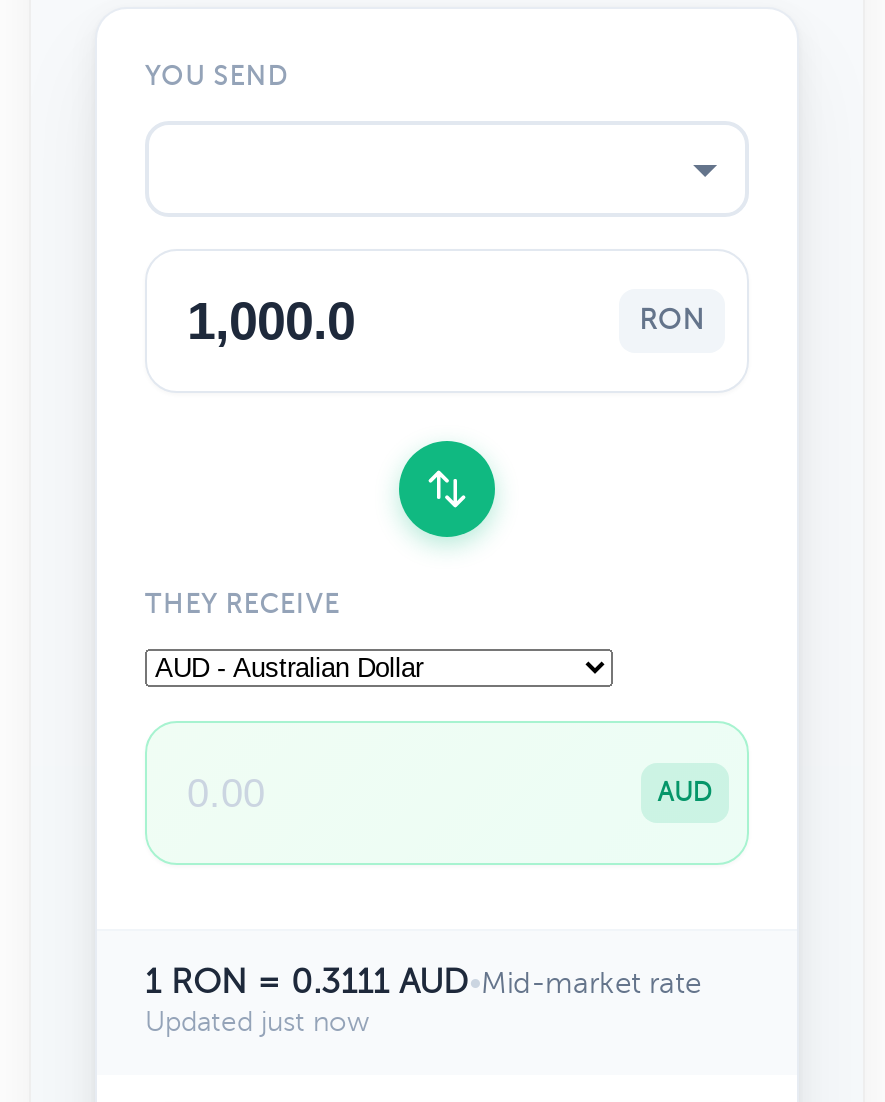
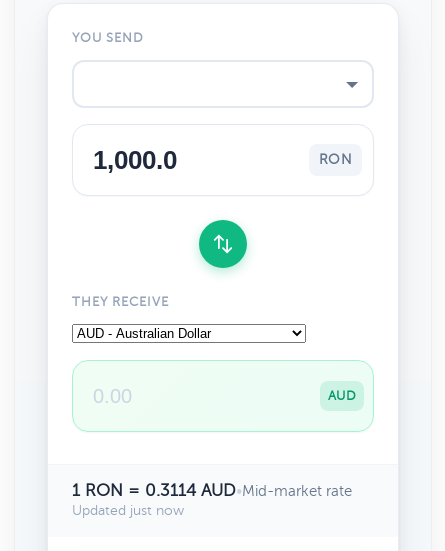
- 1 RON = 0.3111 AUD • Mid-market rate
+ 1 RON = 0.3114 AUD • Mid-market rate
